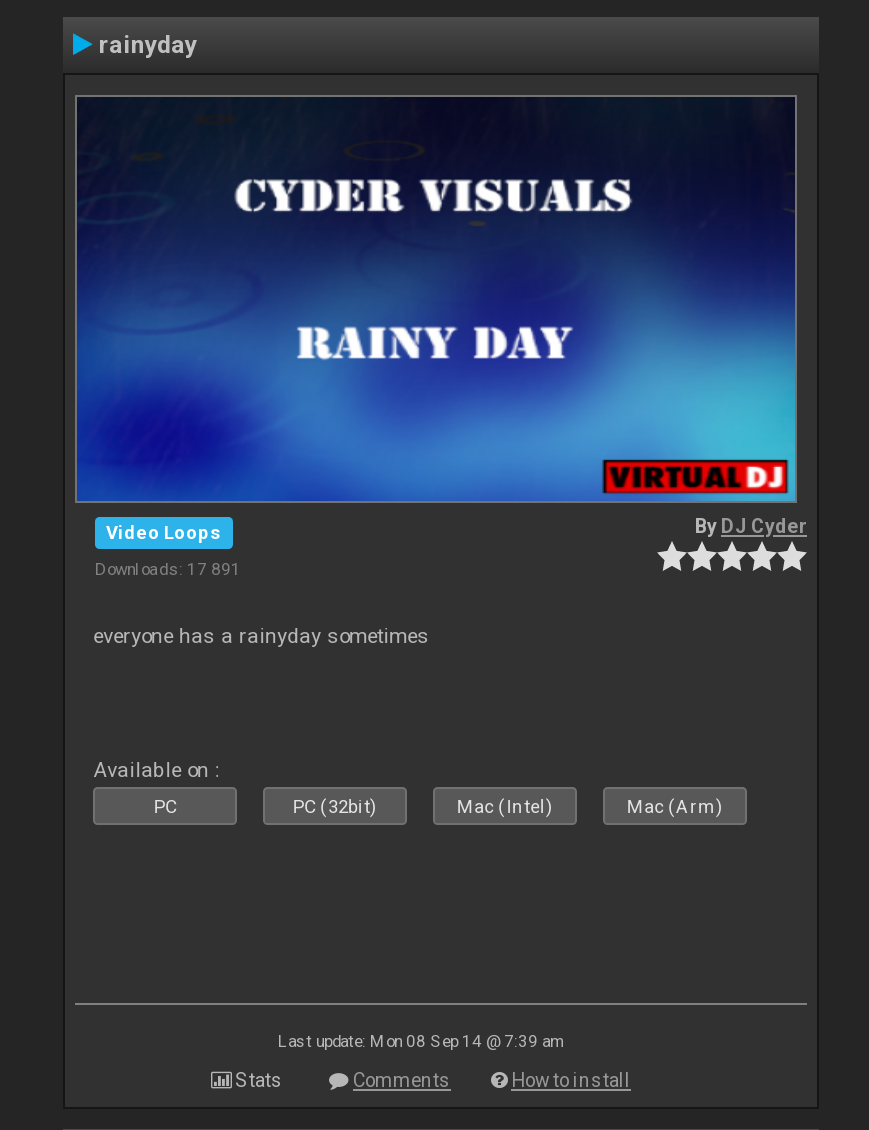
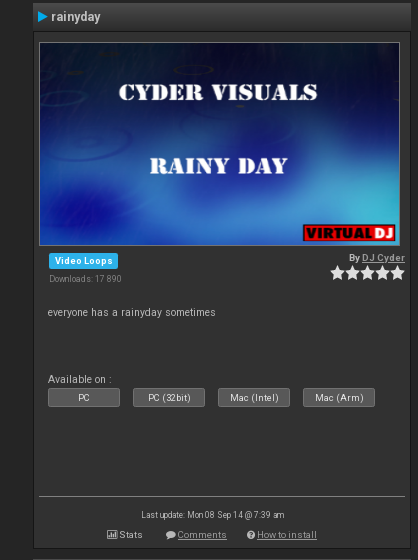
- Downloads: 17 891
+ Downloads: 17 890
